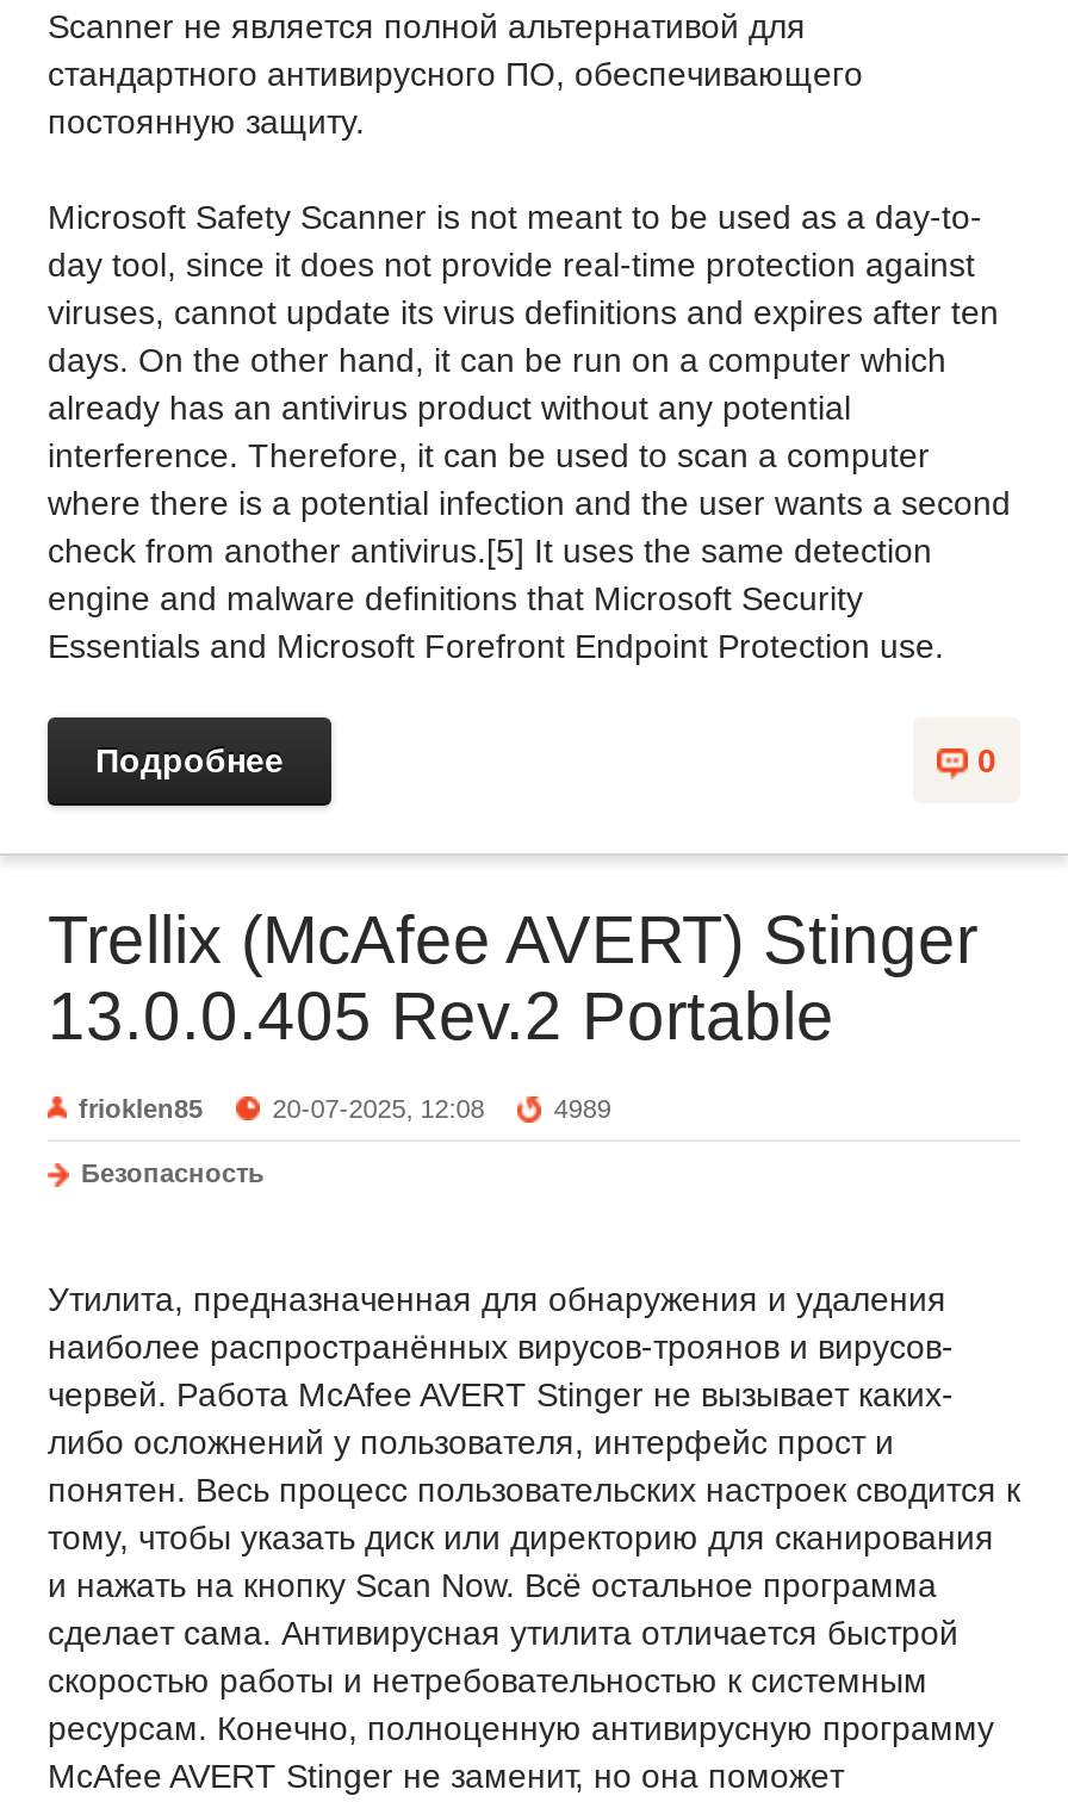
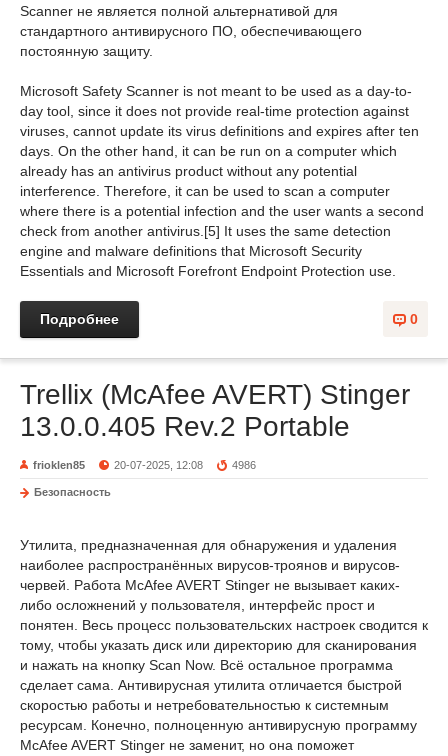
- 4989
+ 4986
